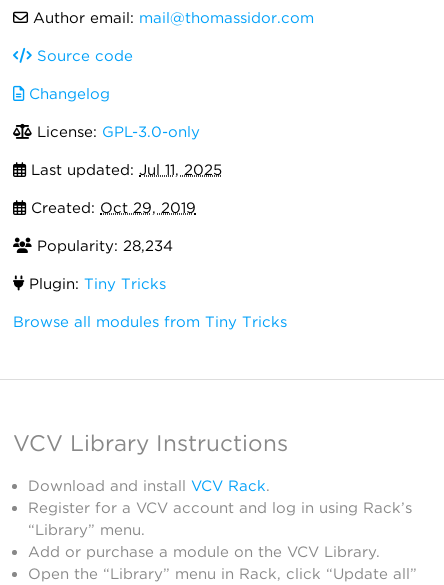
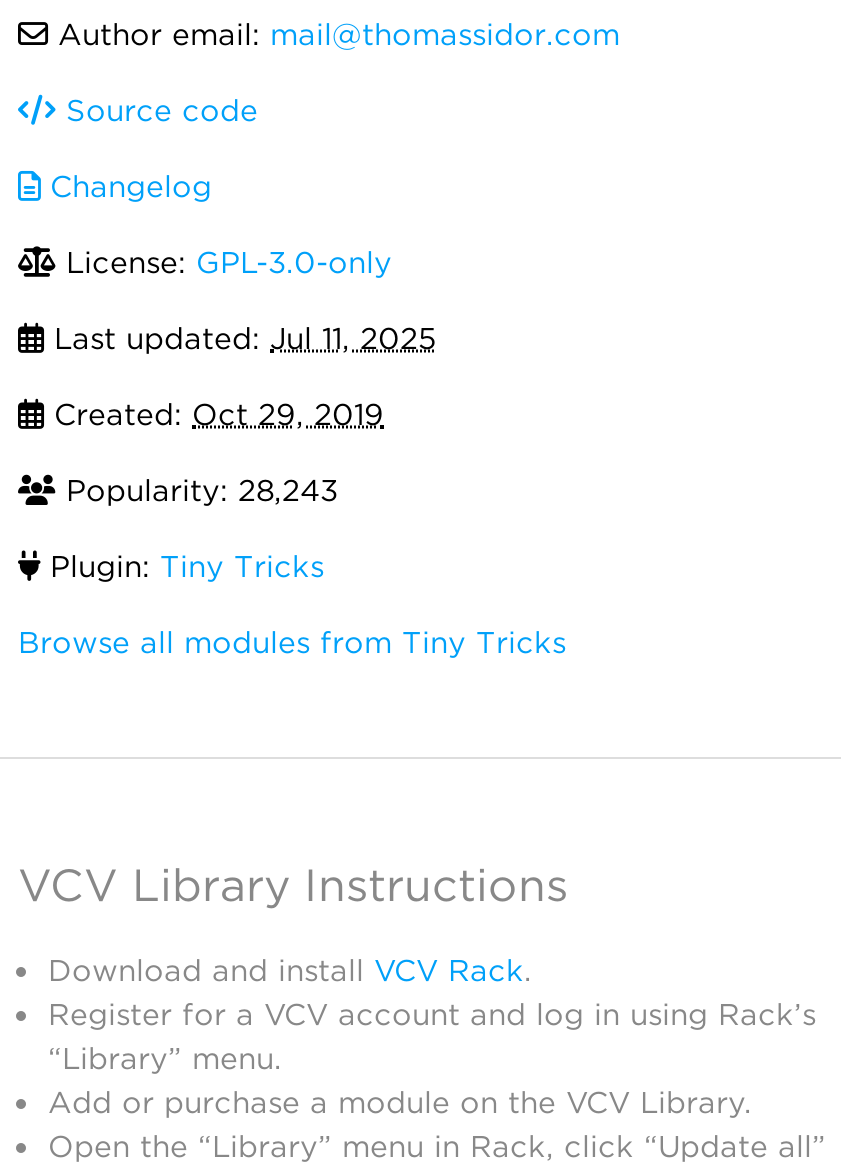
- Popularity: 28,234
+ Popularity: 28,243
